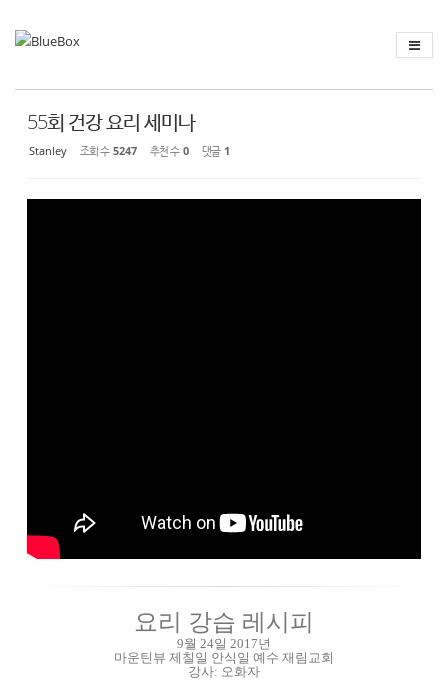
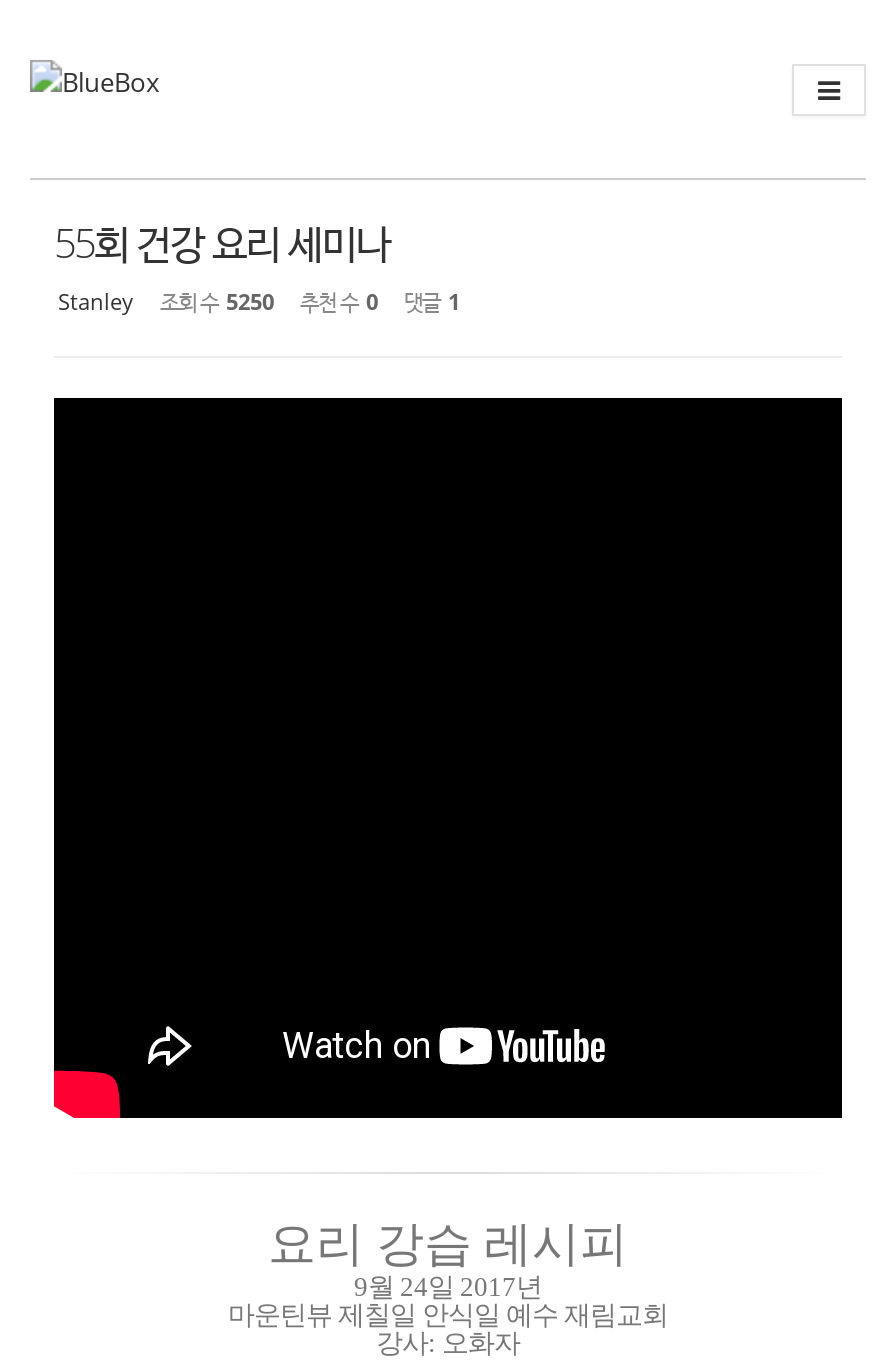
- Stanley 조회 수 5247 추천 수 0 댓글 1
+ Stanley 조회 수 5250 추천 수 0 댓글 1
